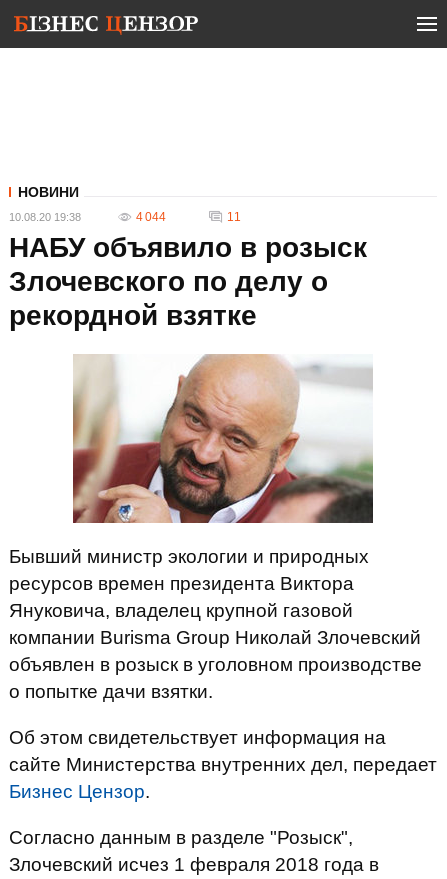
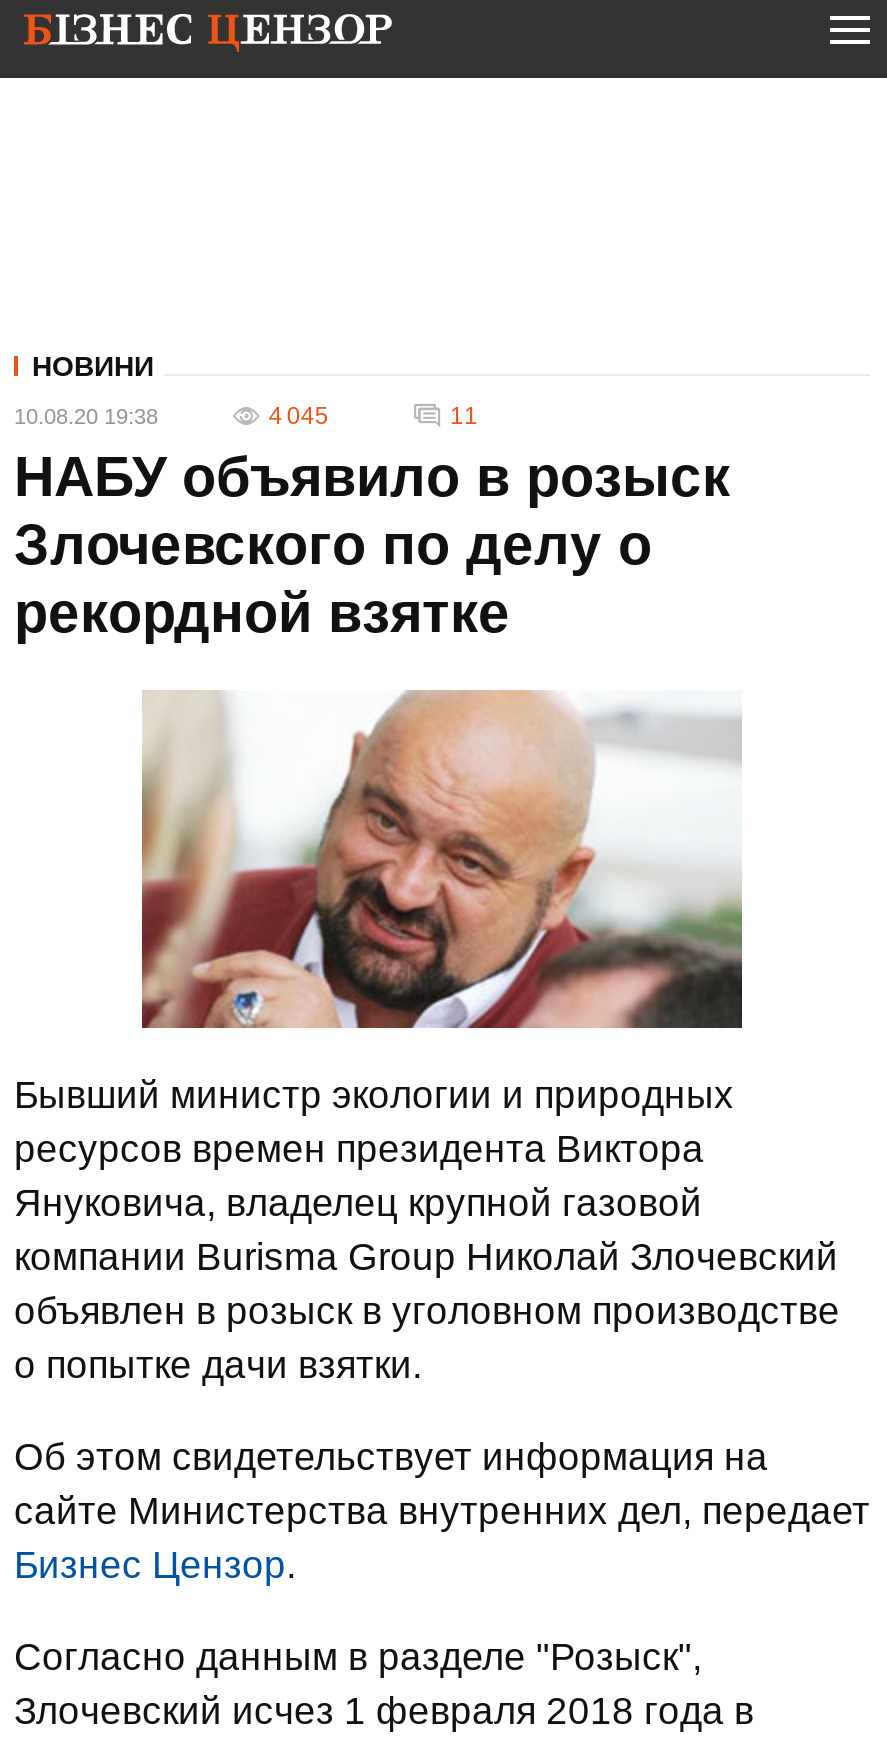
- 4 044
+ 4 045
